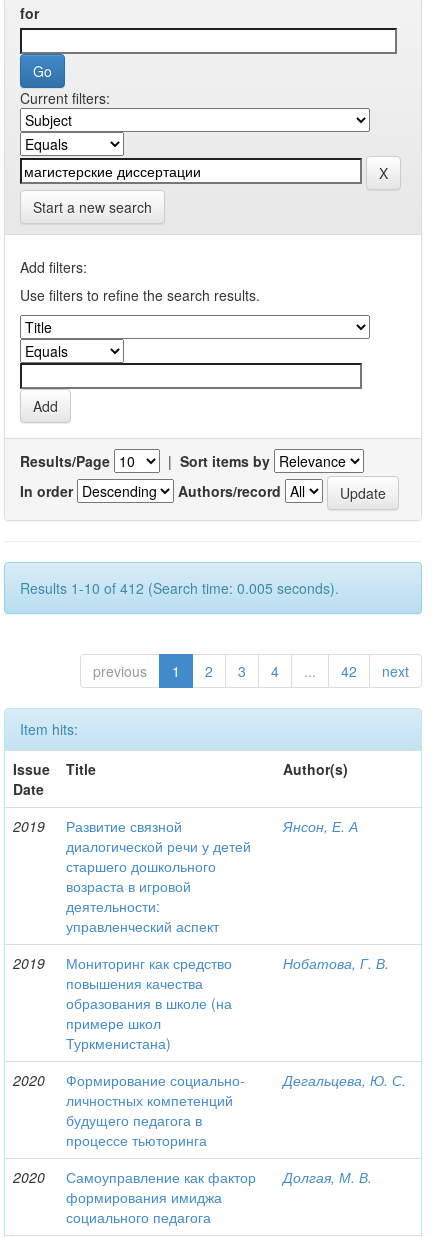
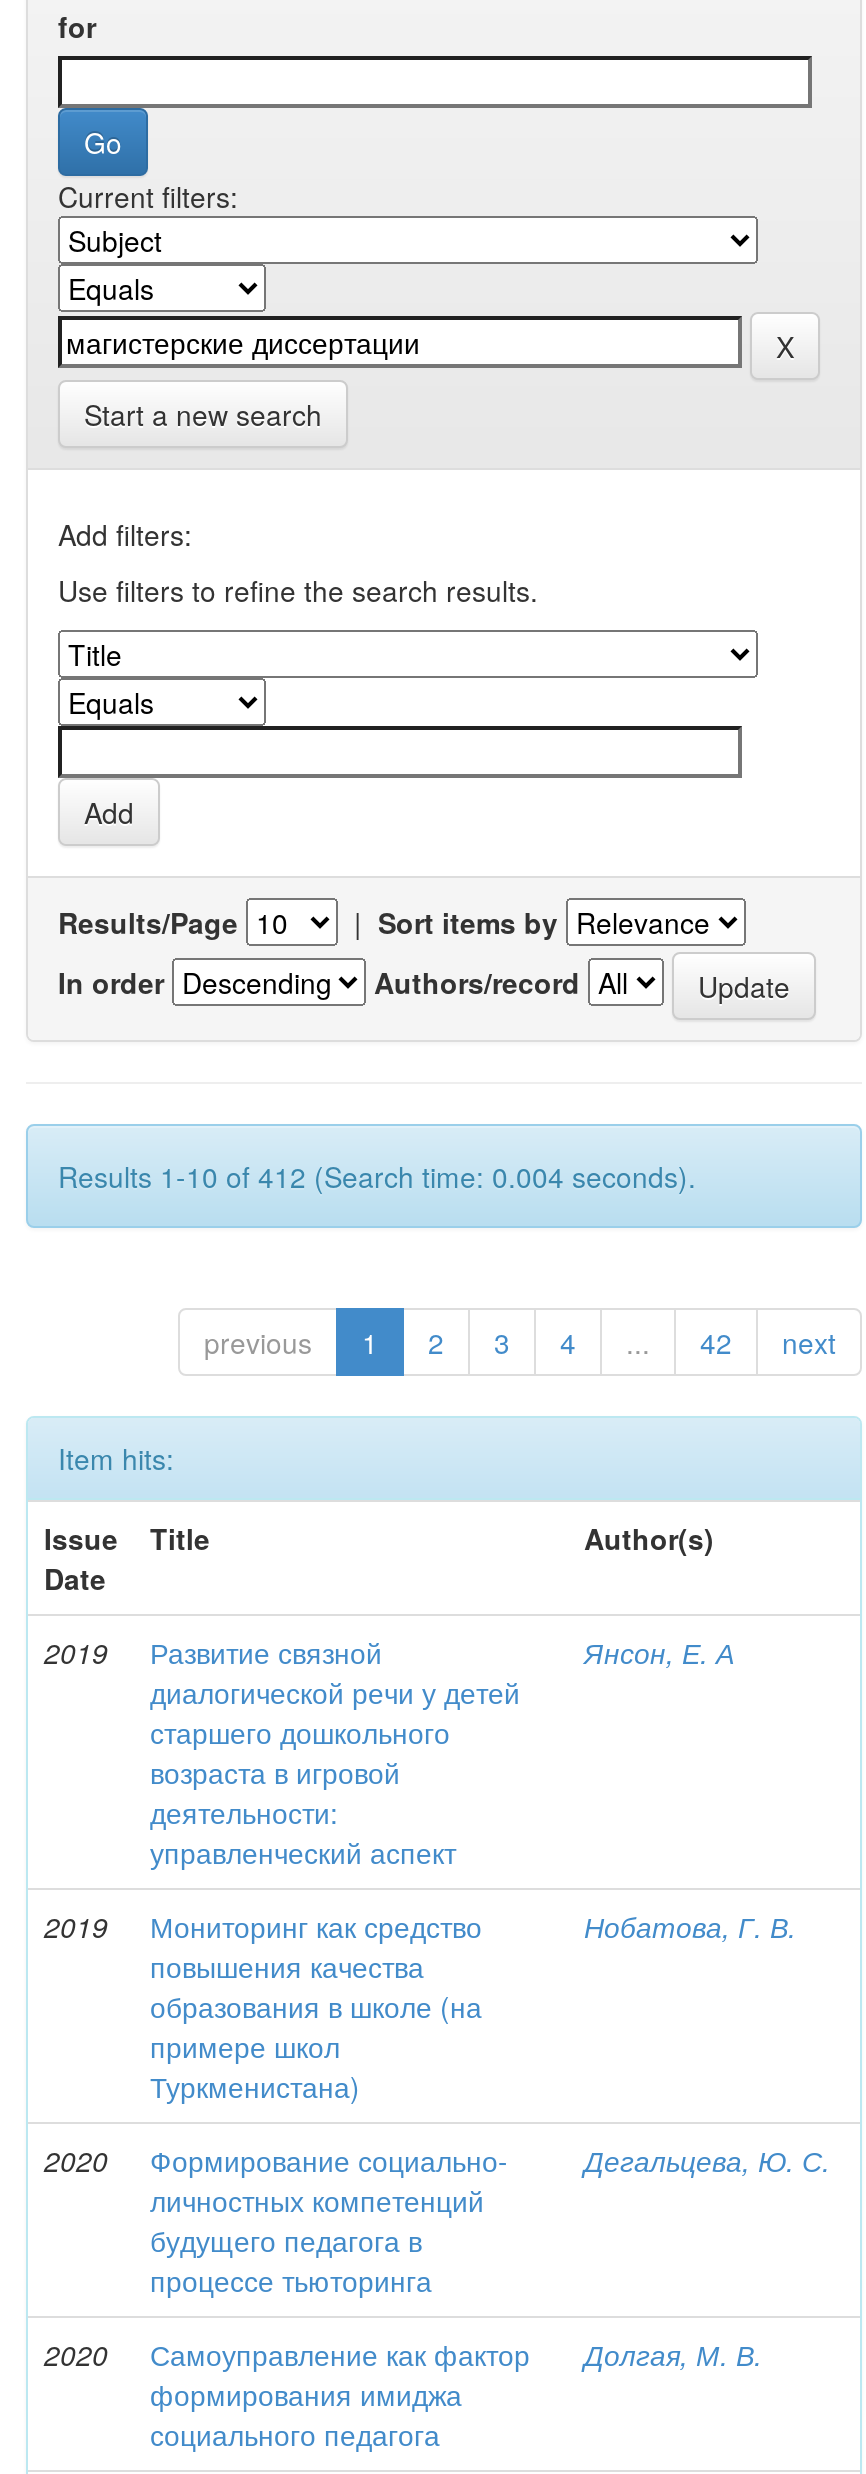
- Results 1-10 of 412 (Search time: 0.005 seconds).
+ Results 1-10 of 412 (Search time: 0.004 seconds).
